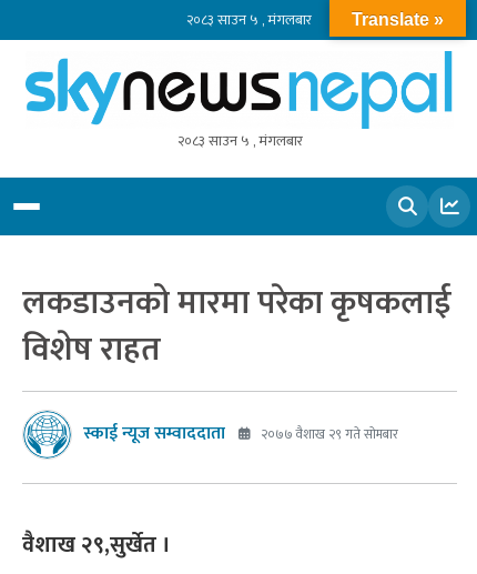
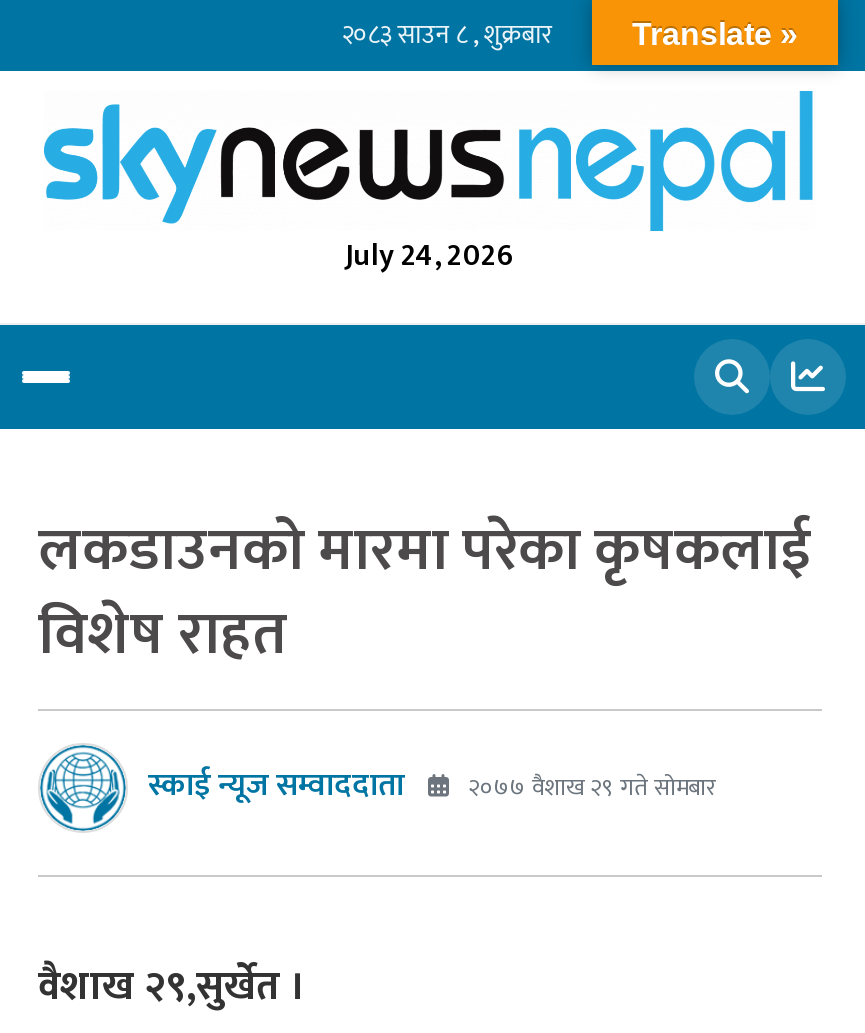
- २०८३ साउन ५ , मंगलबार
+ २०८३ साउन ८ , शुक्रबार

- २०८३ साउन ५ , मंगलबार
+ July 24, 2026
